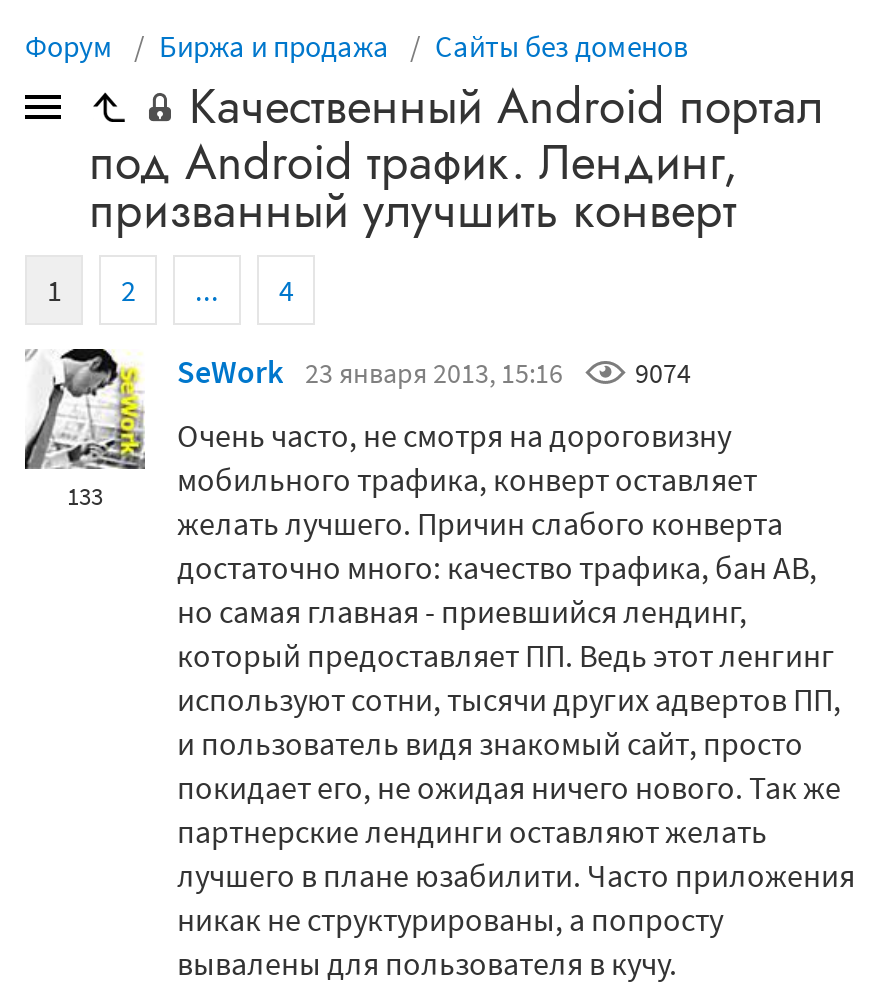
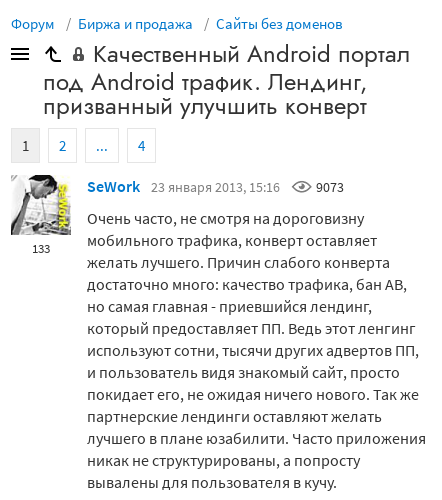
- SeWork 23 января 2013, 15:16 9074
+ SeWork 23 января 2013, 15:16 9073
